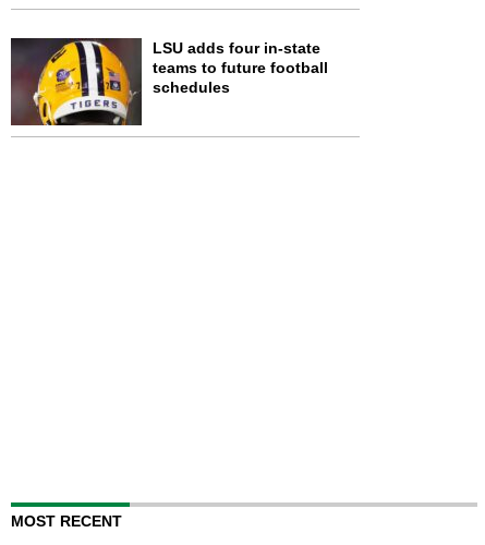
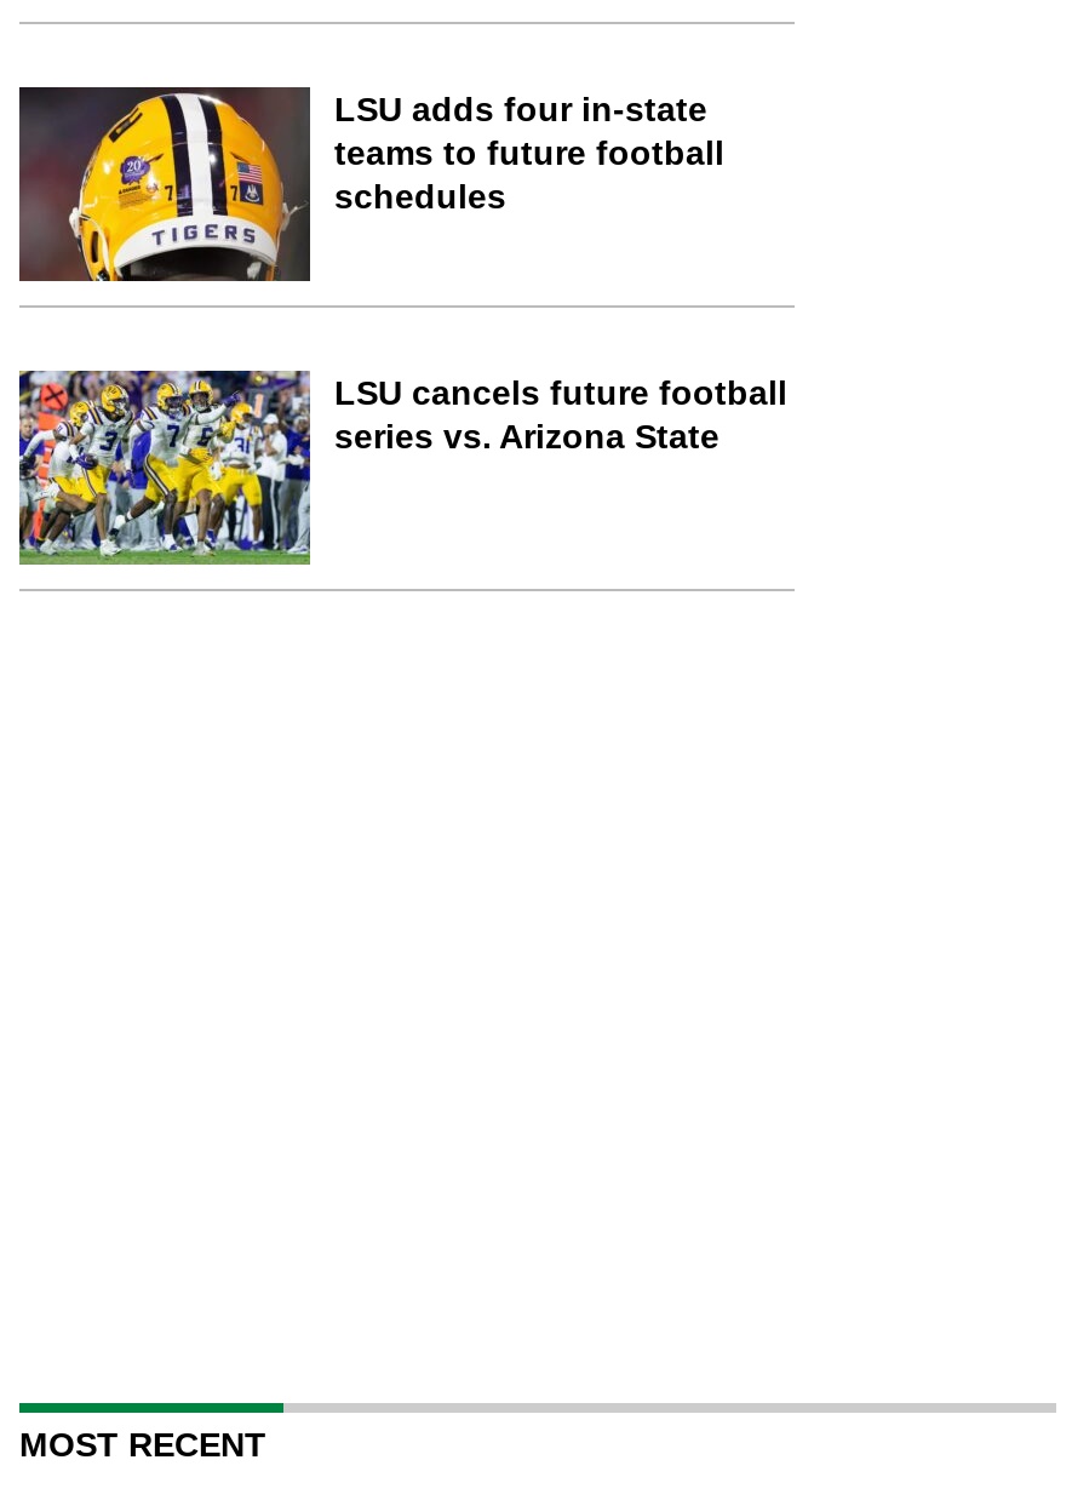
+ [image]
+ LSU cancels future football
+ series vs. Arizona State
